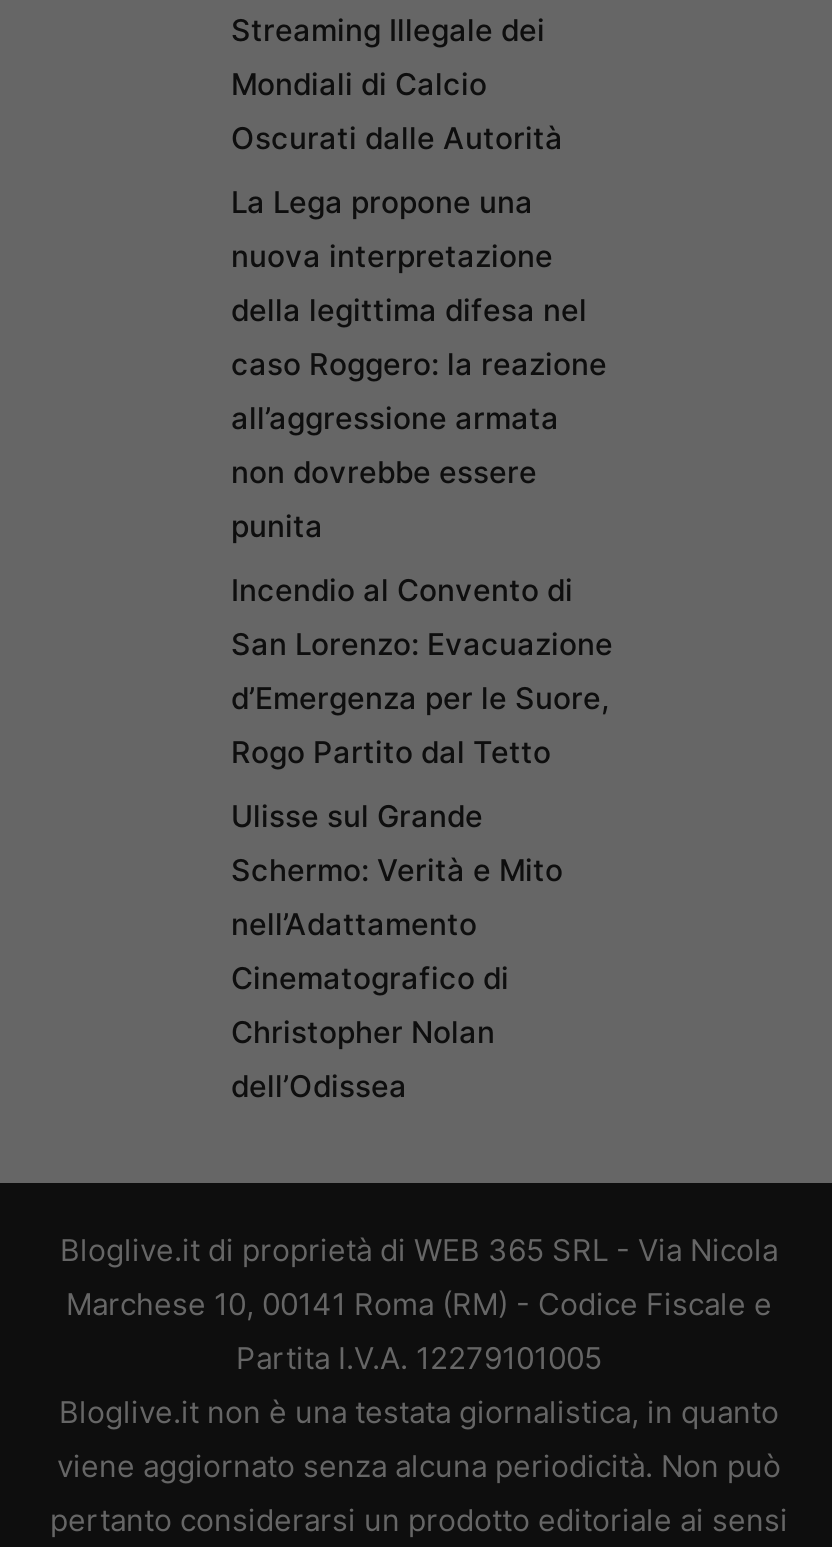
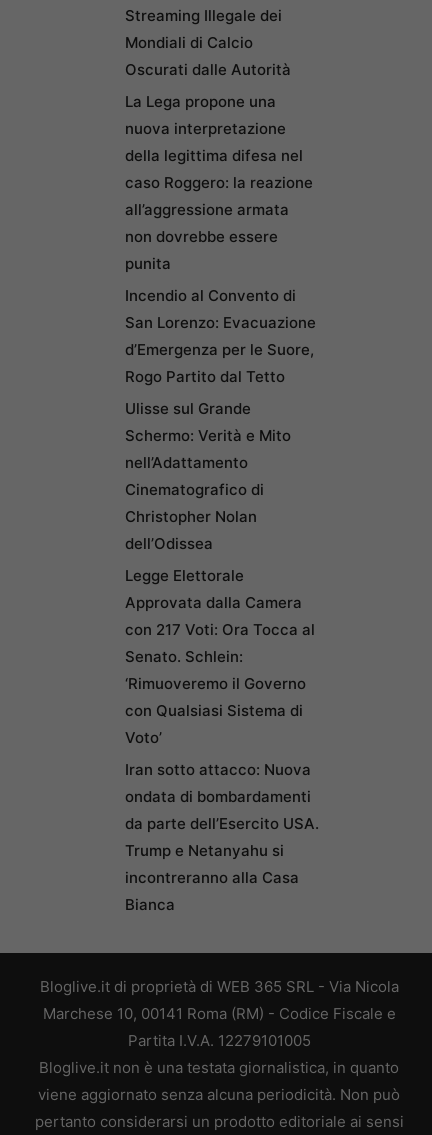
+ Legge Elettorale
+ Approvata dalla Camera
+ con 217 Voti: Ora Tocca al
+ Senato. Schlein:
+ ‘Rimuoveremo il Governo
+ con Qualsiasi Sistema di
+ Voto’
+ Iran sotto attacco: Nuova
+ ondata di bombardamenti
+ da parte dell’Esercito USA.
+ Trump e Netanyahu si
+ incontreranno alla Casa
+ Bianca
